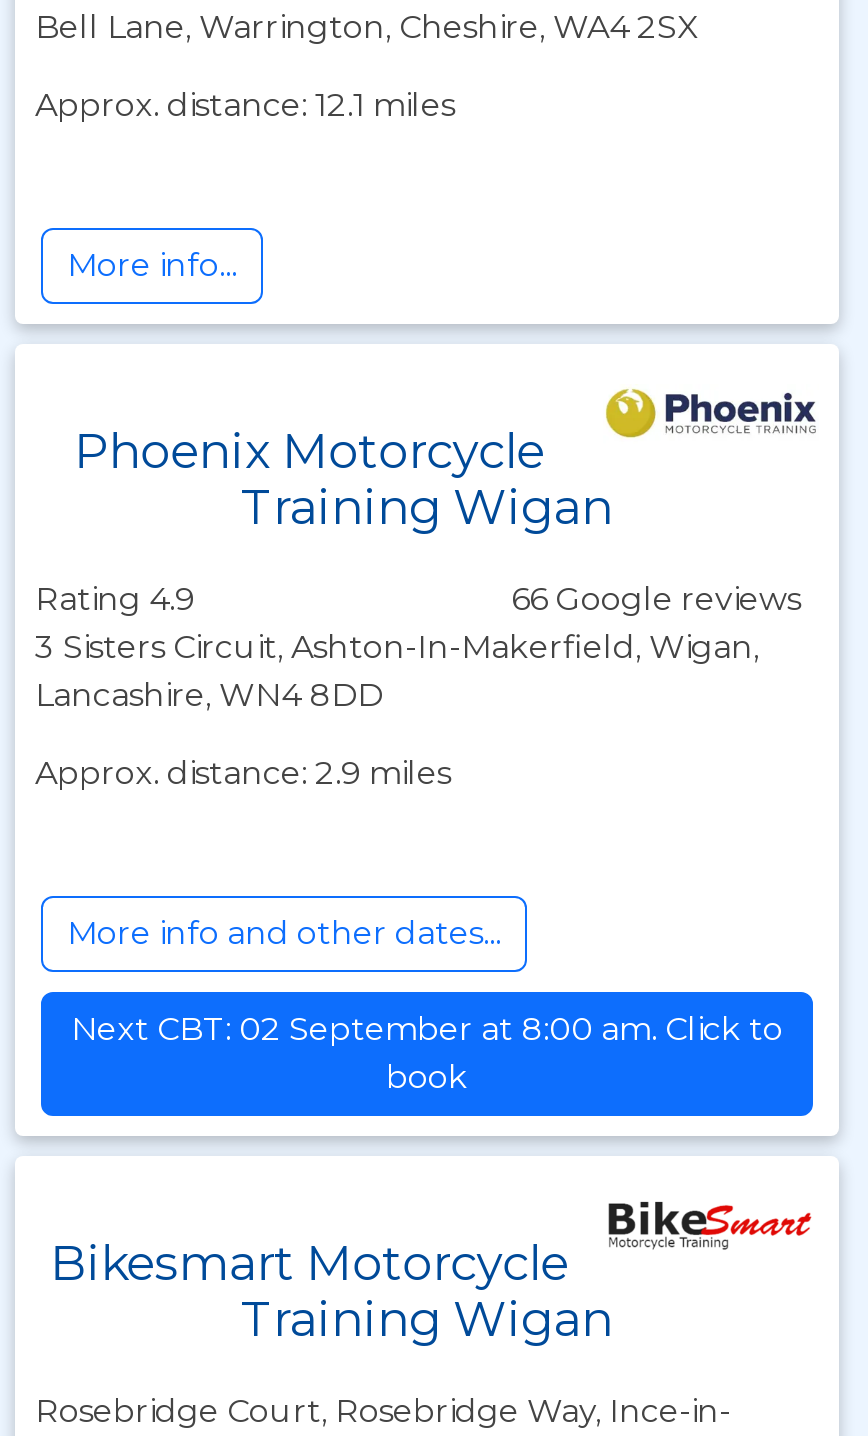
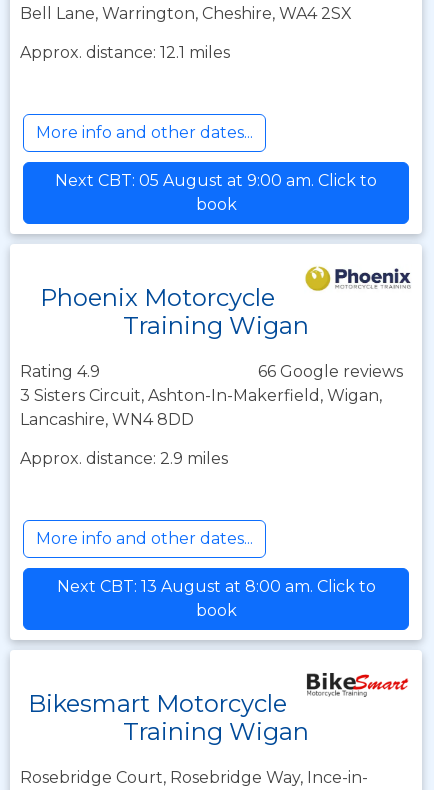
- More info...
+ More info and other dates...
+ Next CBT: 05 August at 9:00 am. Click to
+ book

- Next CBT: 02 September at 8:00 am. Click to
+ Next CBT: 13 August at 8:00 am. Click to
